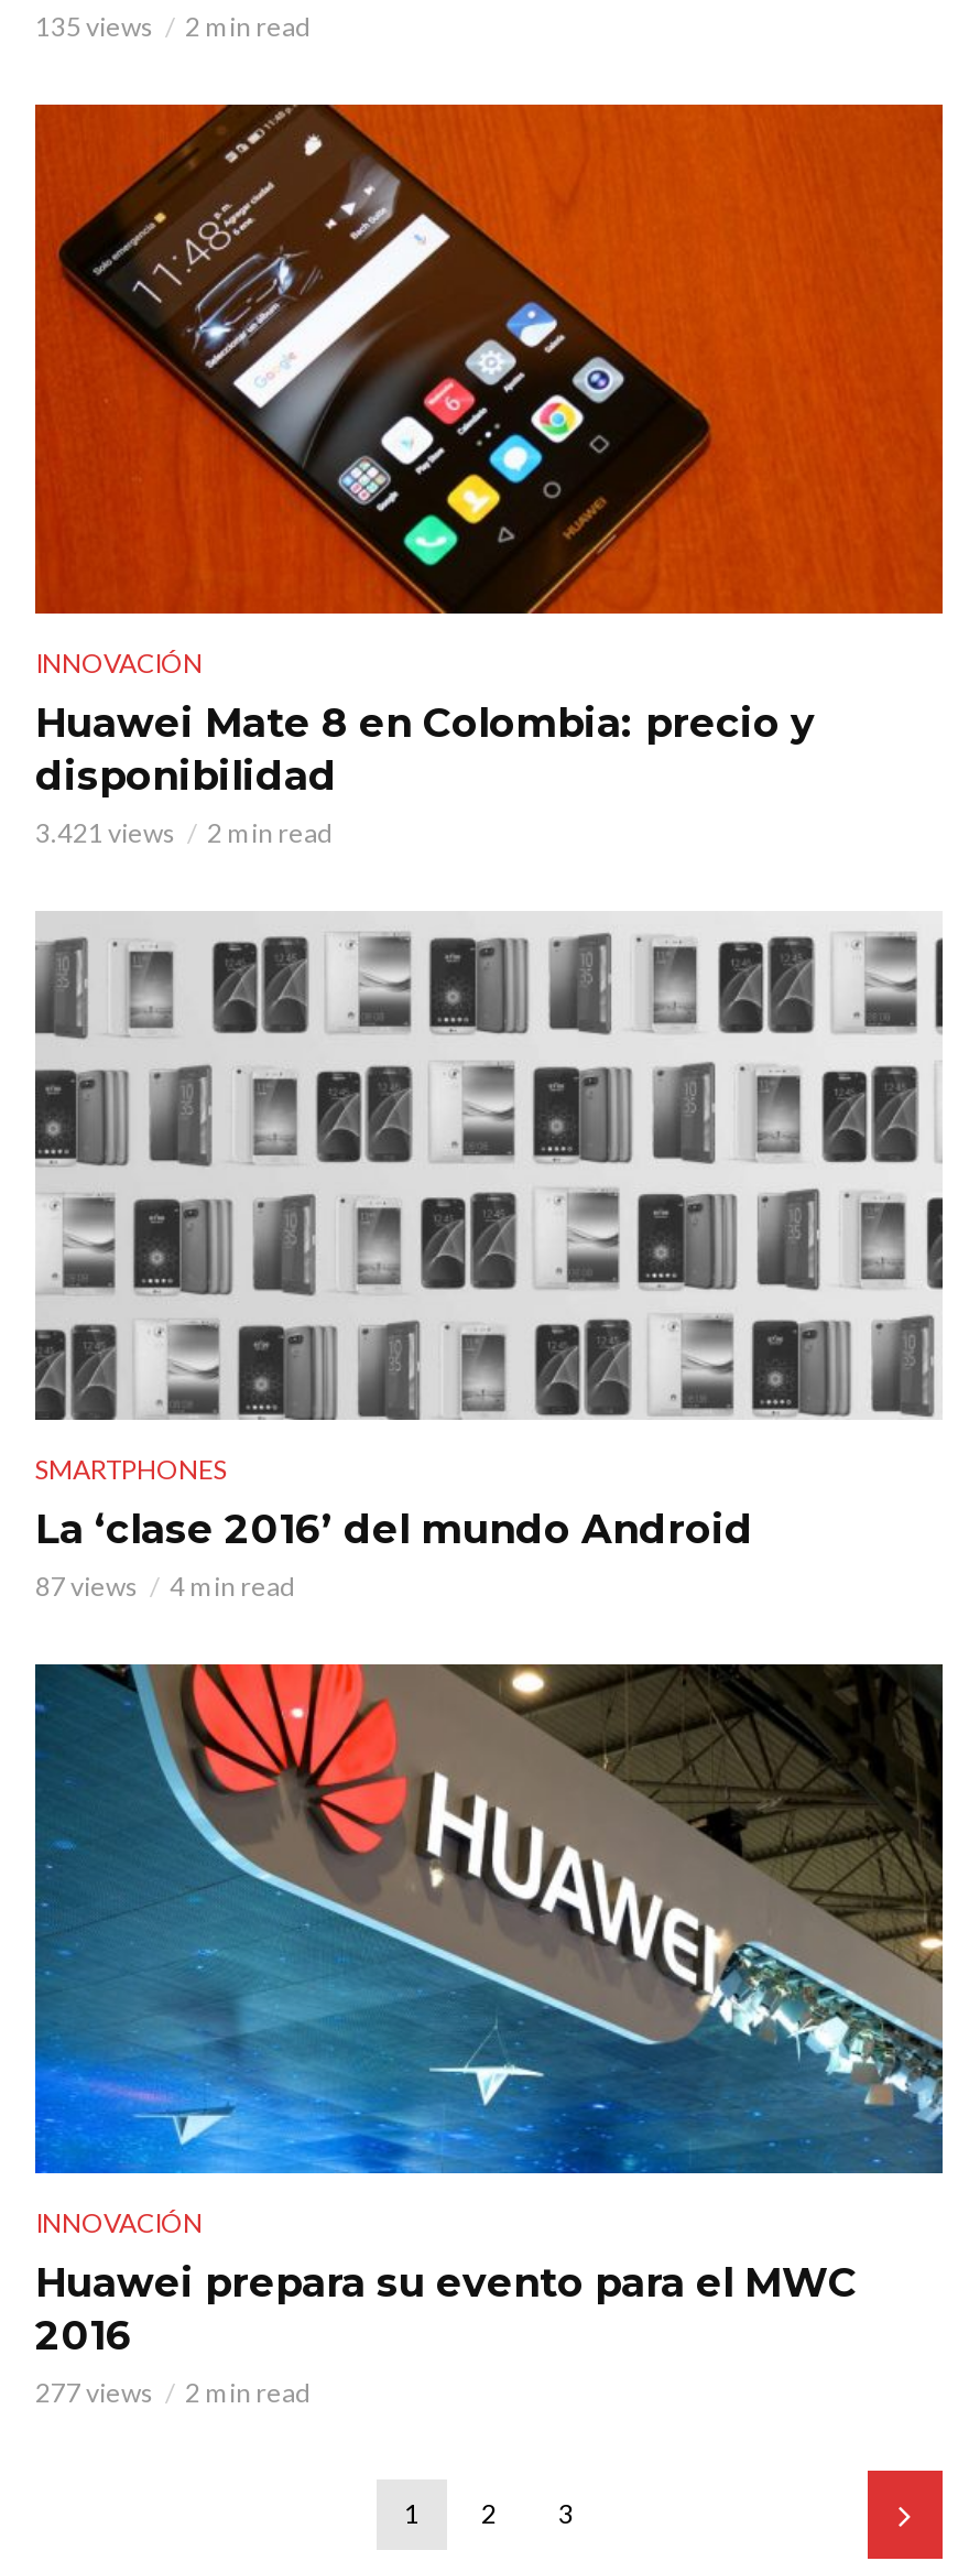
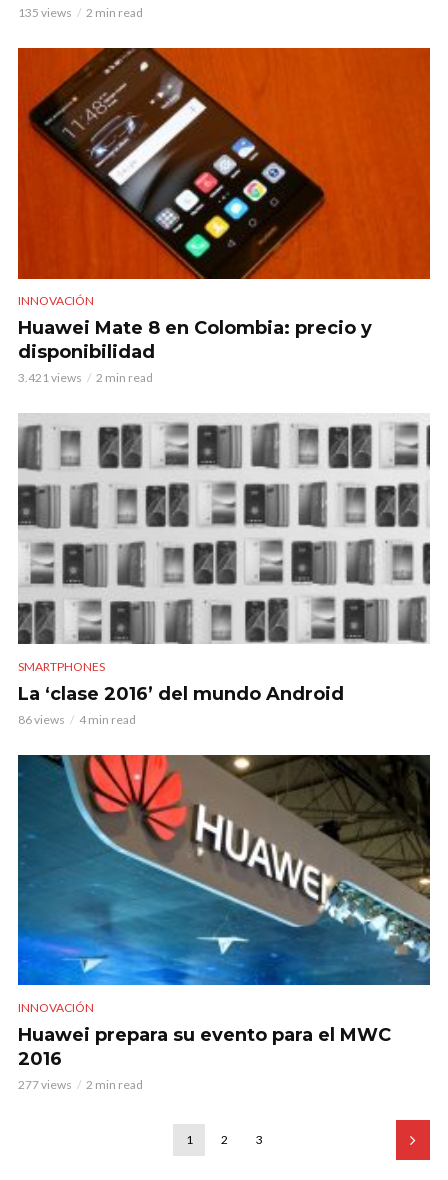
- 87 views 4 min read
+ 86 views 4 min read
